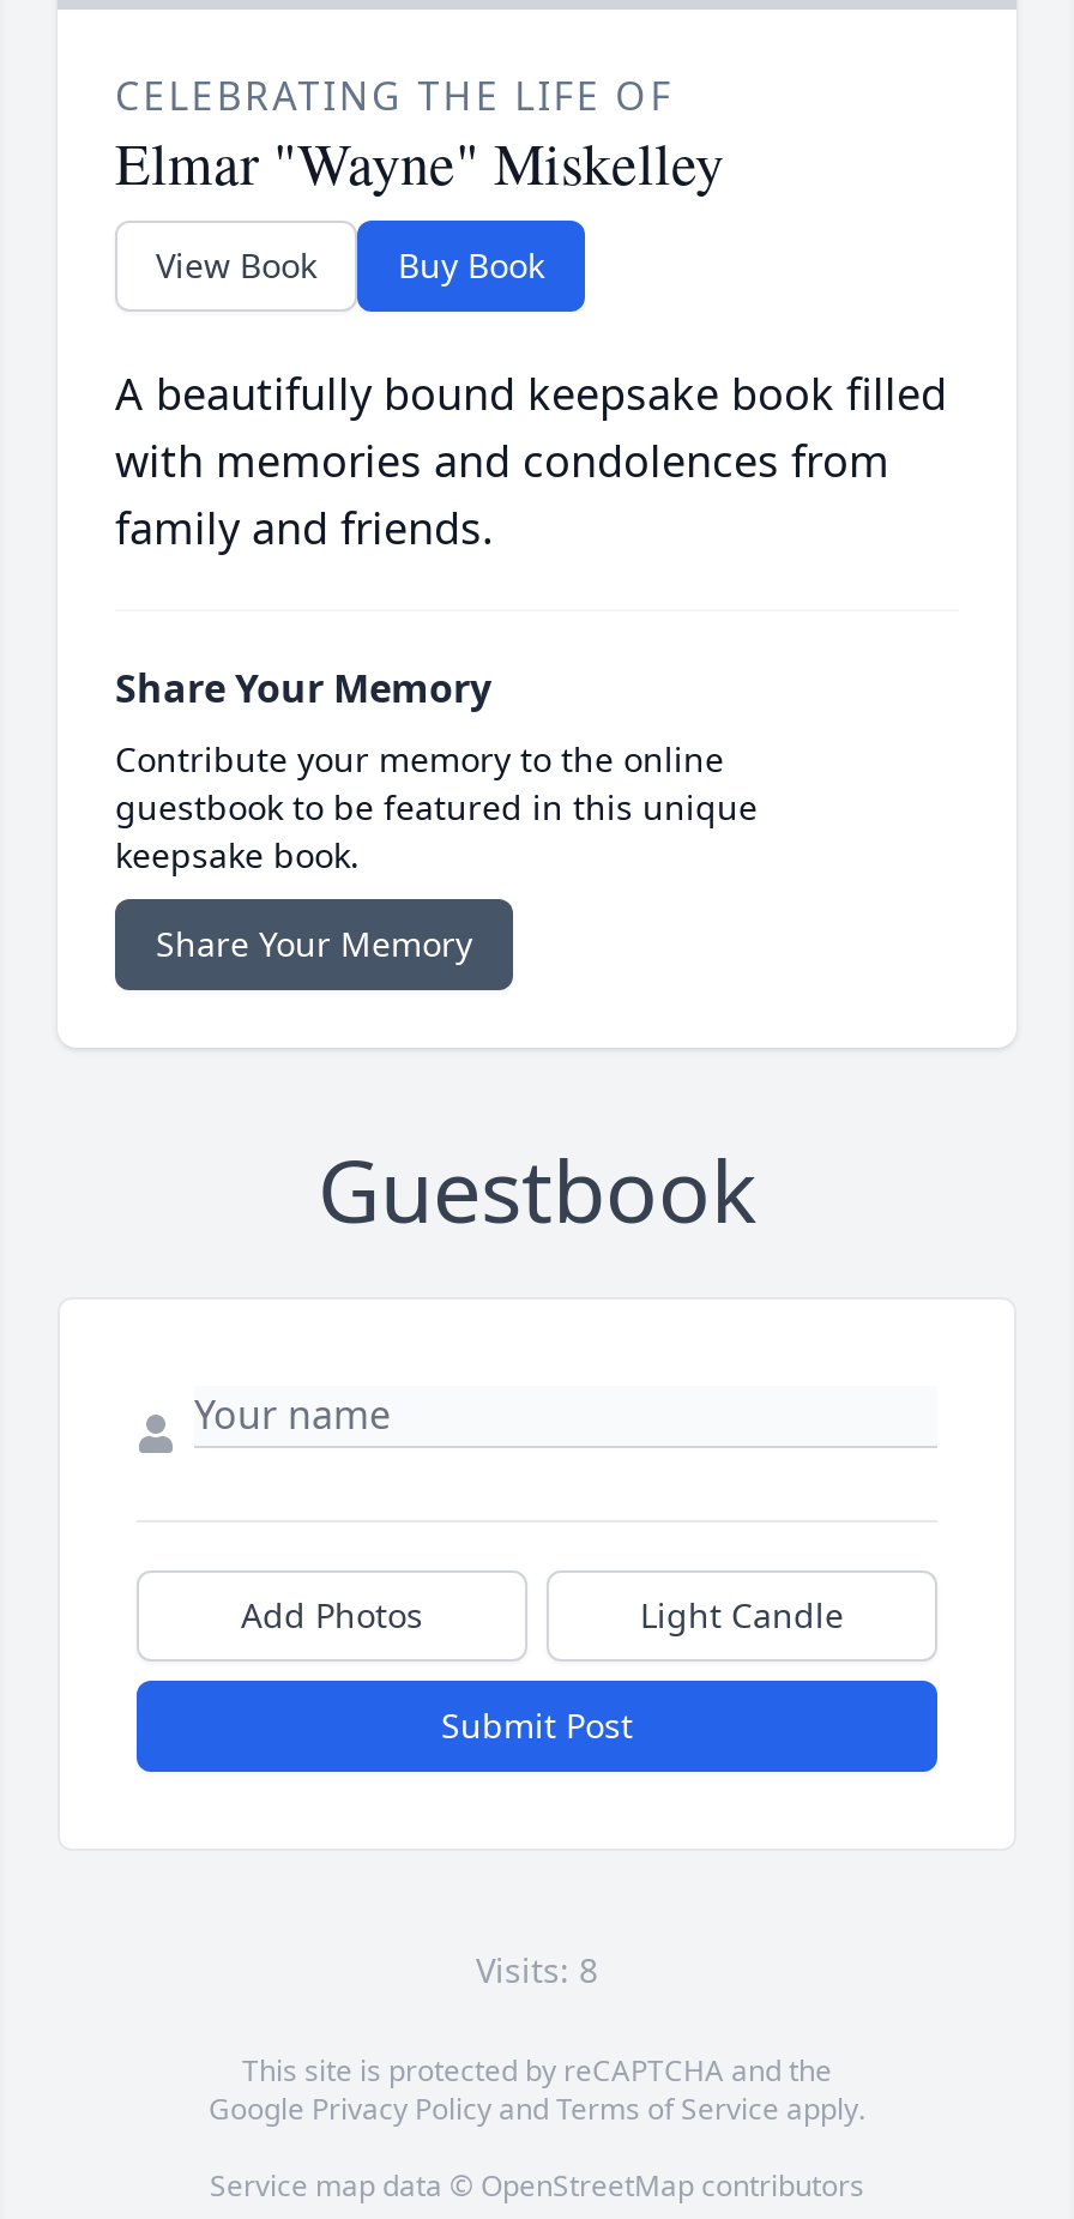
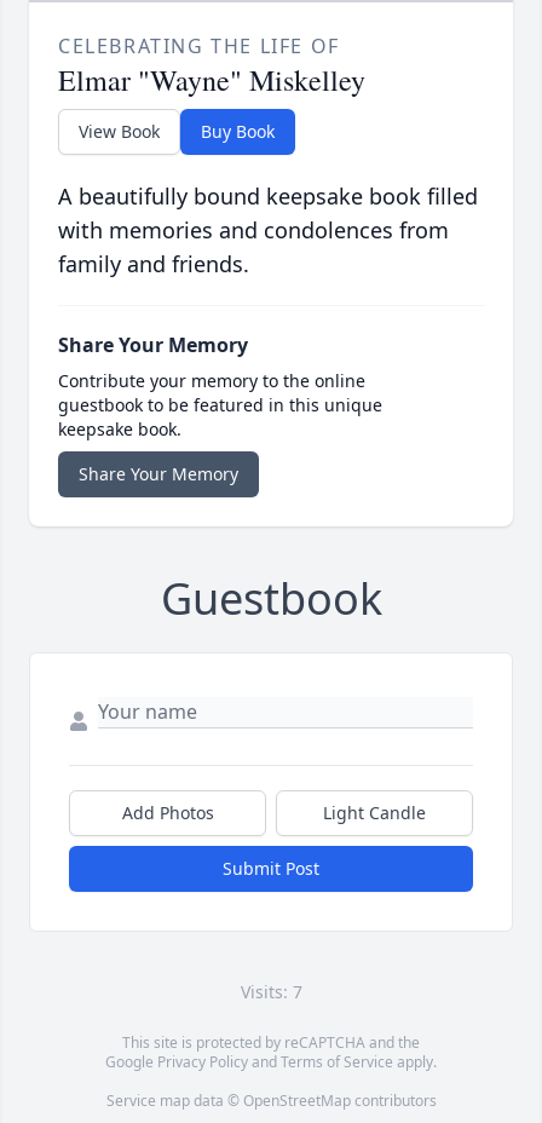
- Visits: 8
+ Visits: 7
